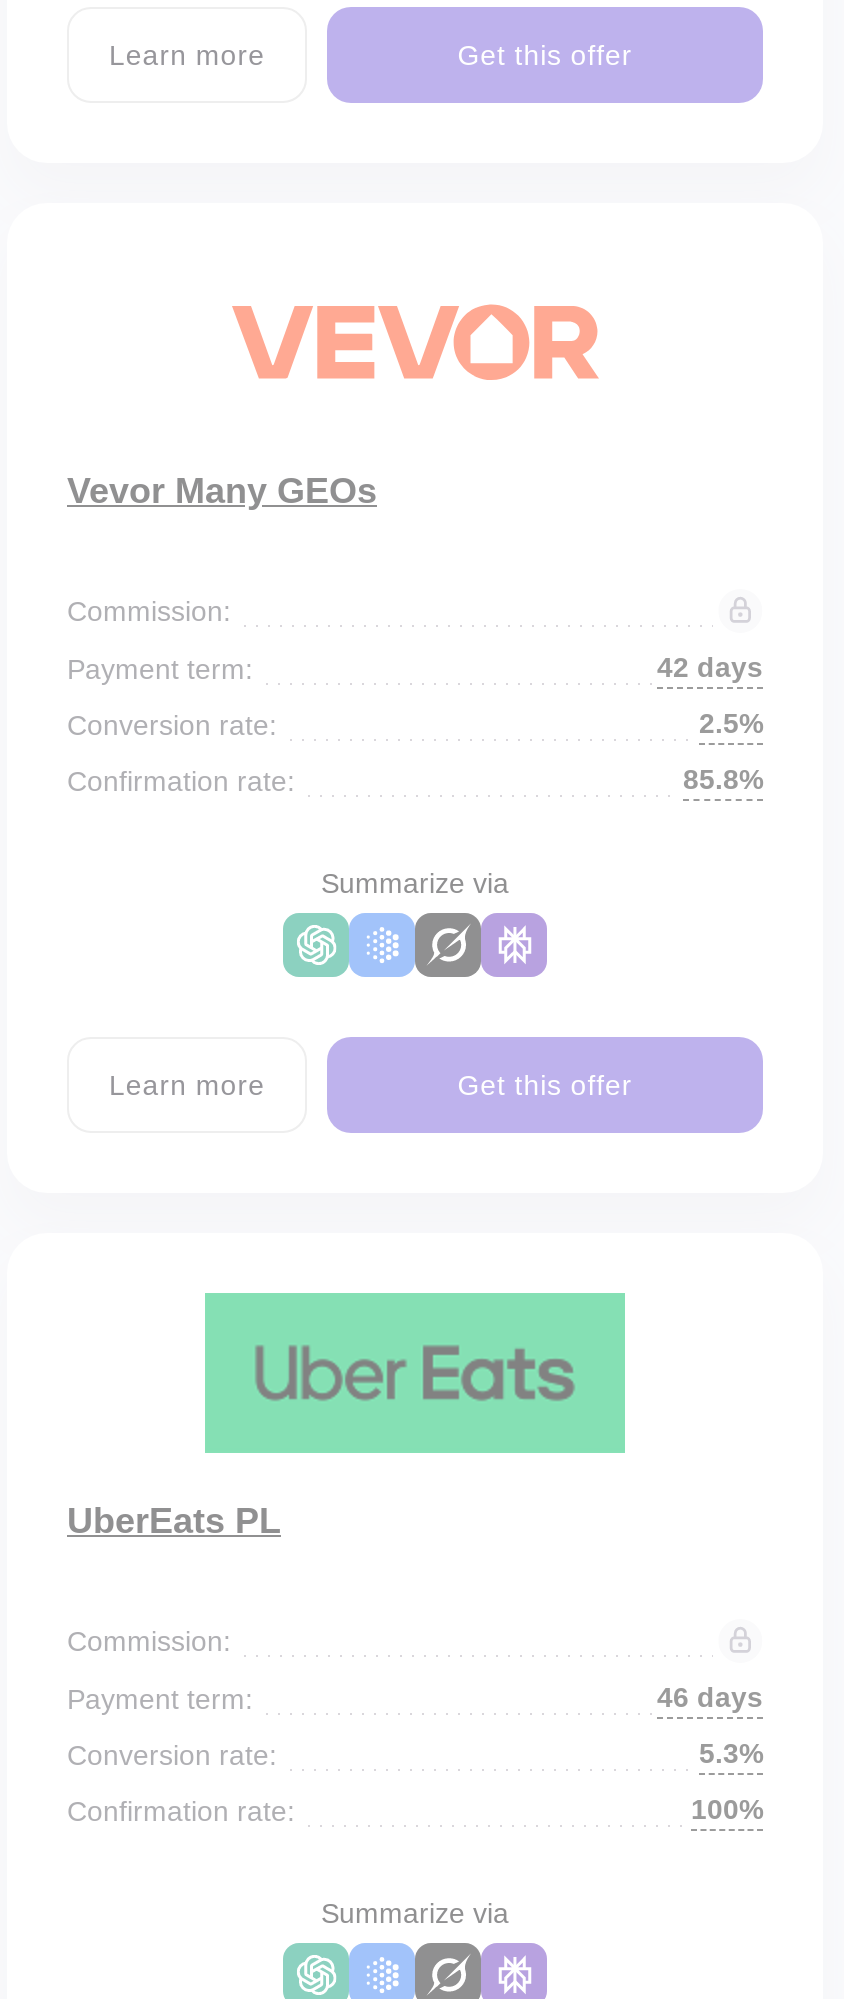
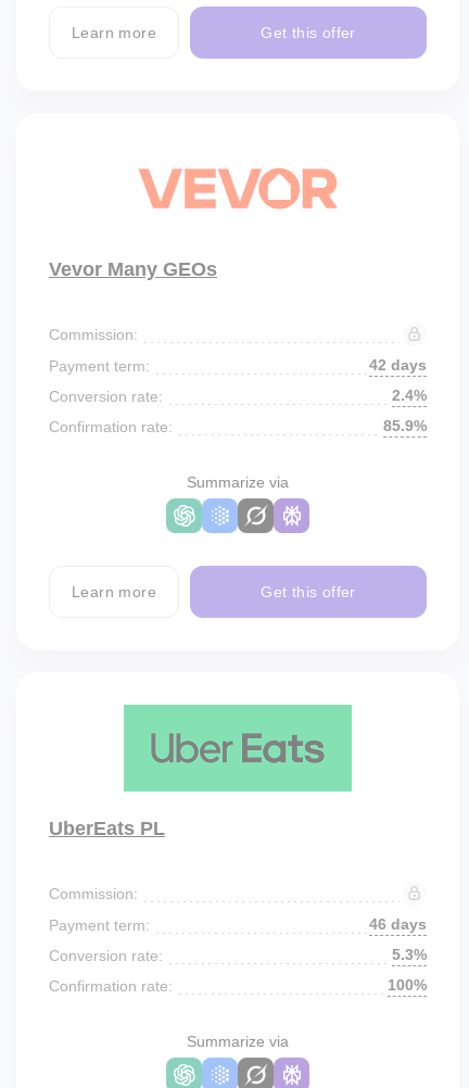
- 2.5%
+ 2.4%

- 85.8%
+ 85.9%
